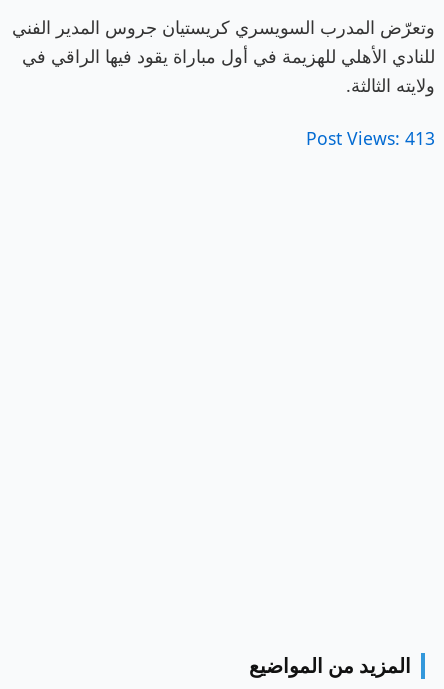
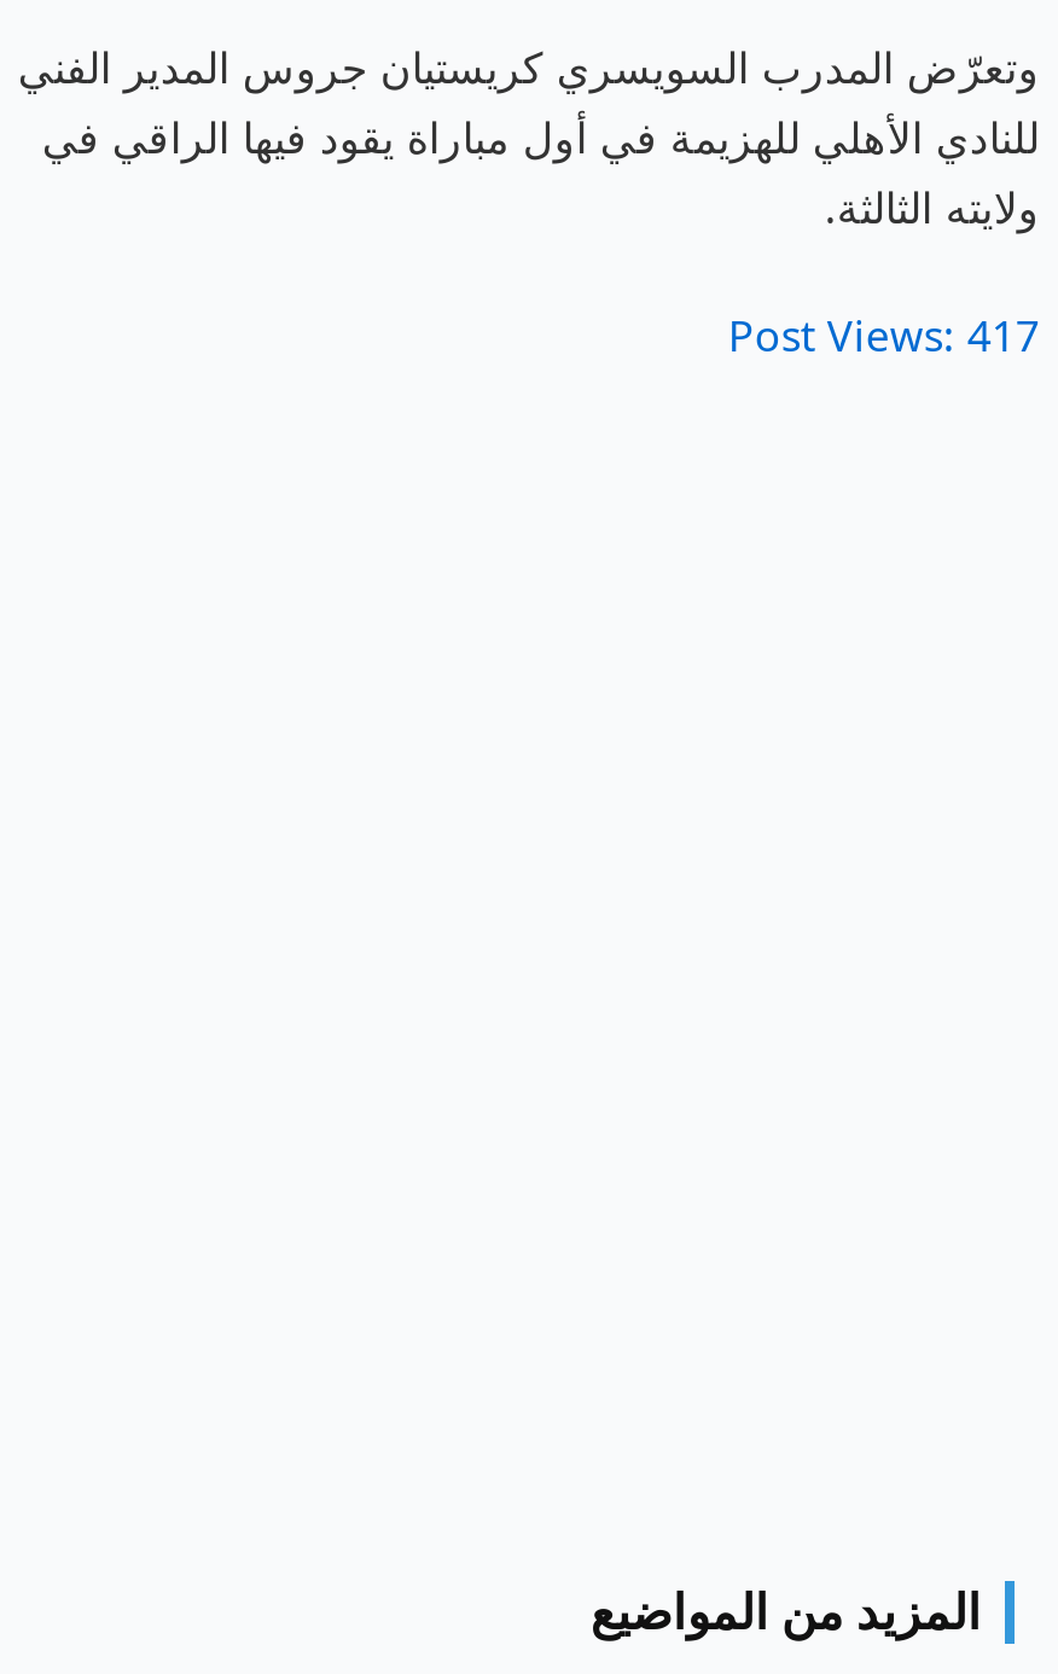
- Post Views: 413
+ Post Views: 417
